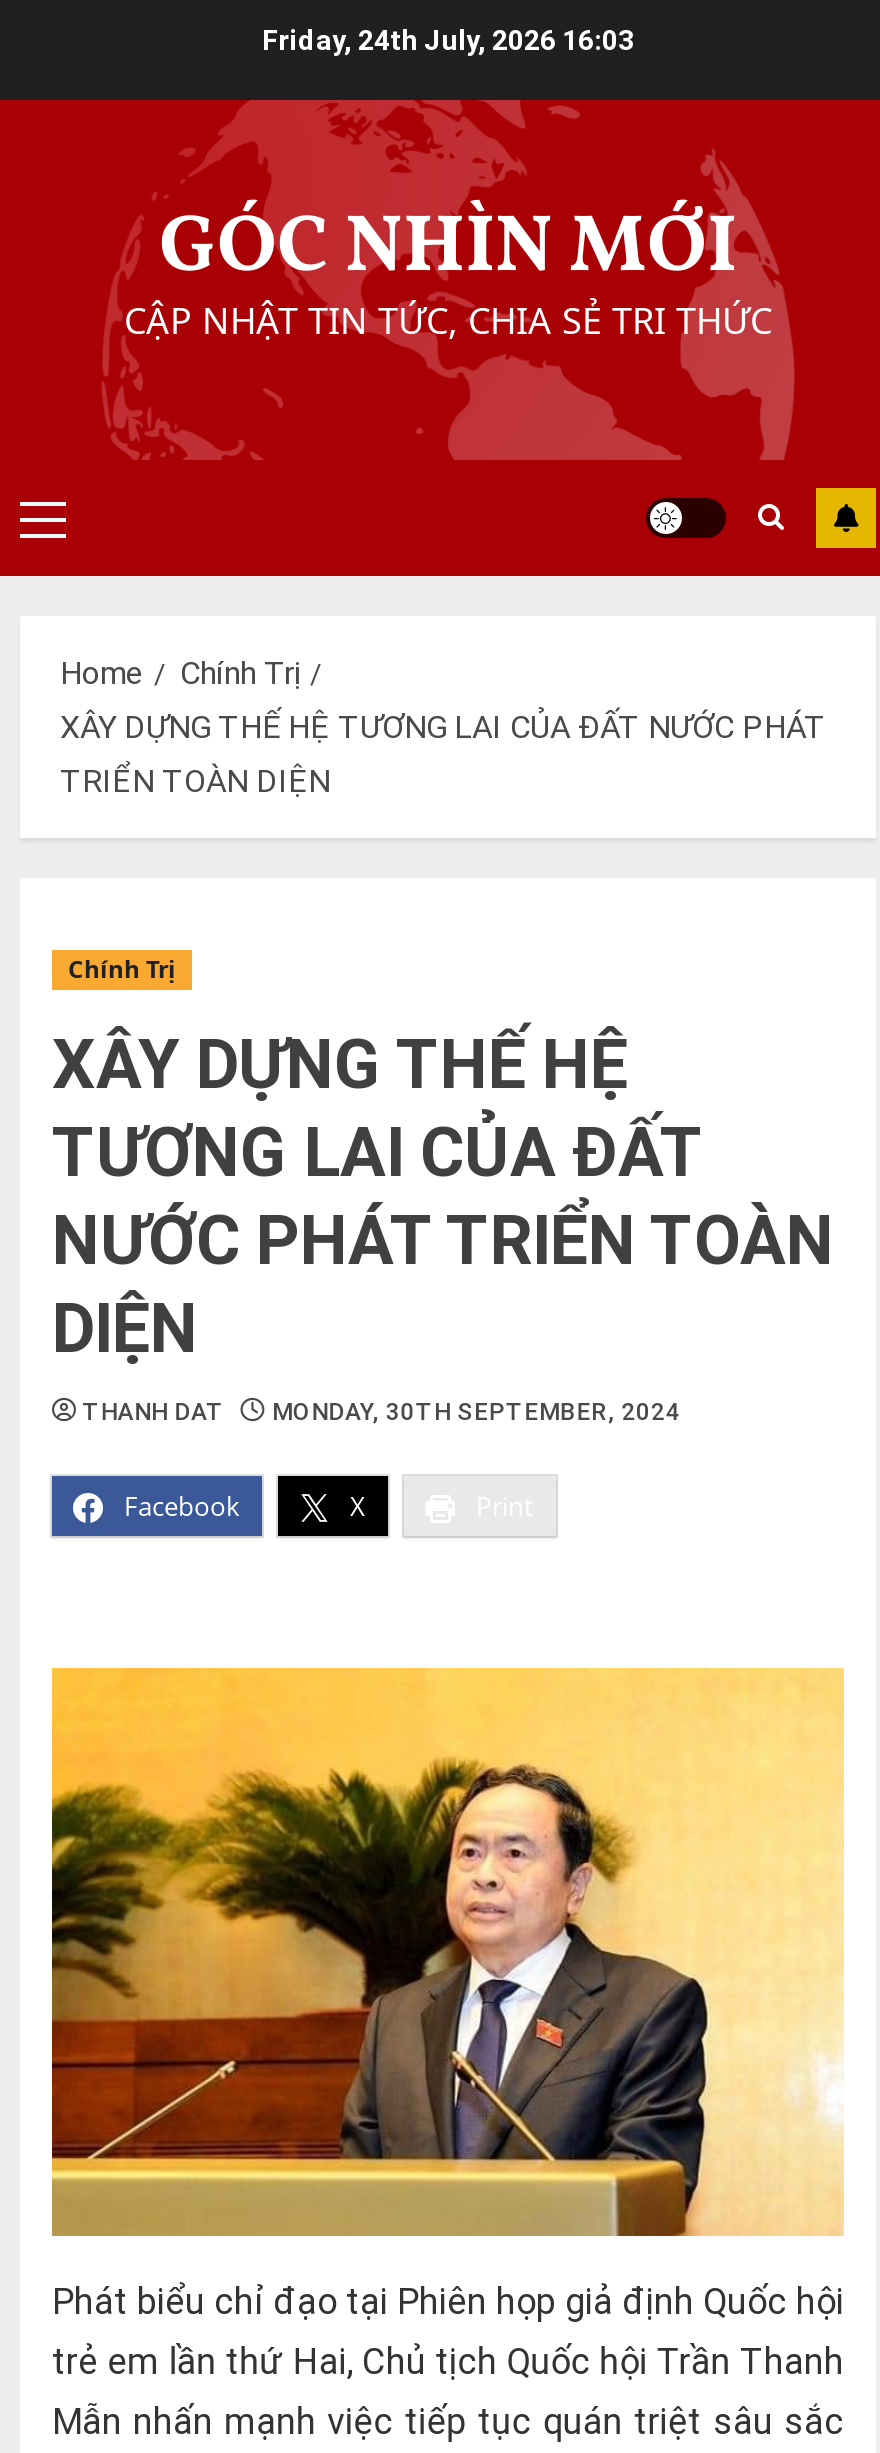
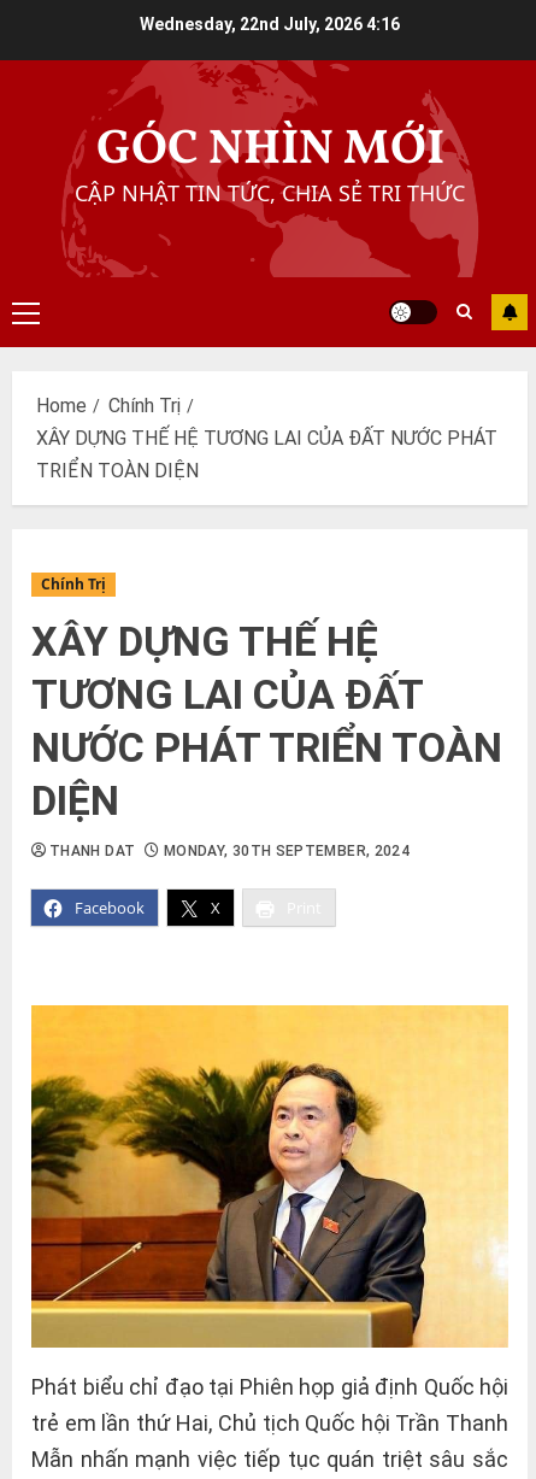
- Friday, 24th July, 2026 16:03
+ Wednesday, 22nd July, 2026 4:16
